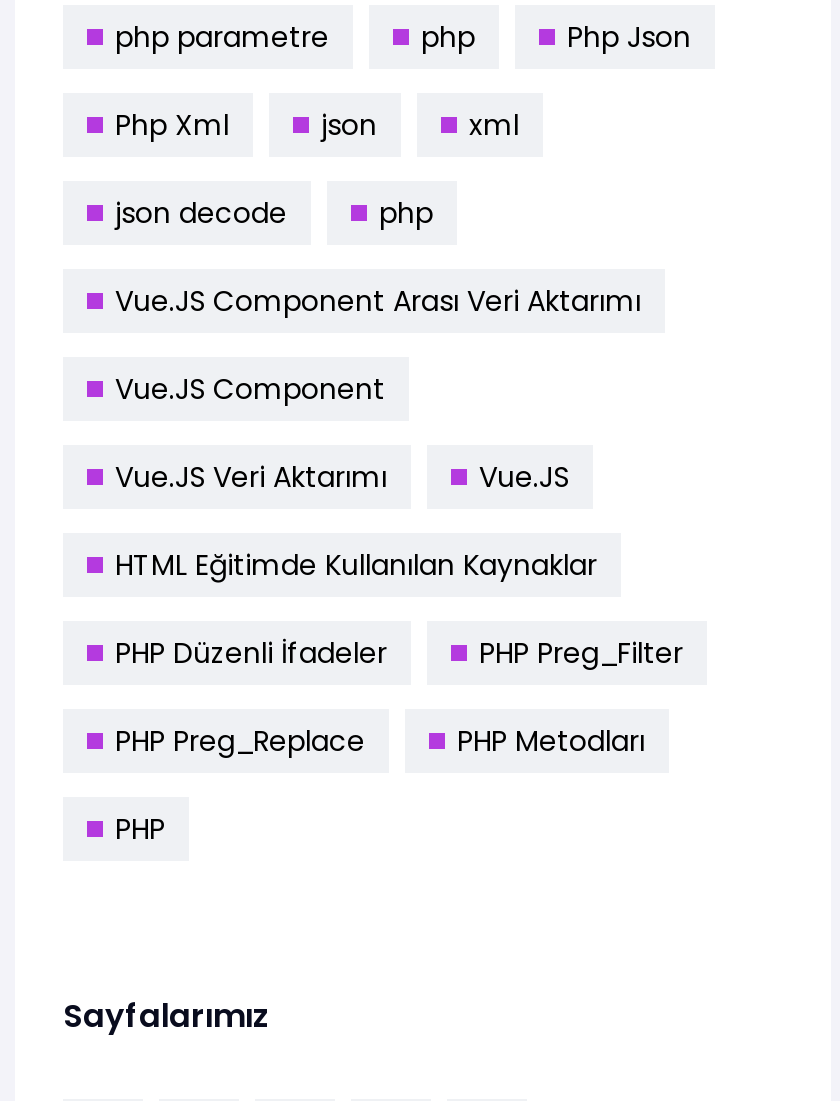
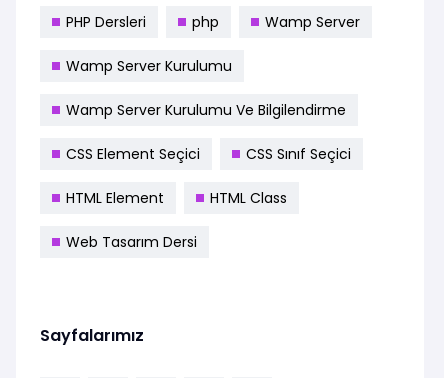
- php parametre
+ PHP Dersleri

- Php Json
- Php Xml
- json
- xml
- json decode
- php
- Vue.JS Component Arası Veri Aktarımı
- Vue.JS Component
- Vue.JS Veri Aktarımı
- Vue.JS
- HTML Eğitimde Kullanılan Kaynaklar
- PHP Düzenli İfadeler
- PHP Preg_Filter
- PHP Preg_Replace
- PHP Metodları
- PHP
+ Wamp Server
+ Wamp Server Kurulumu
+ Wamp Server Kurulumu Ve Bilgilendirme
+ CSS Element Seçici
+ CSS Sınıf Seçici
+ HTML Element
+ HTML Class
+ Web Tasarım Dersi
